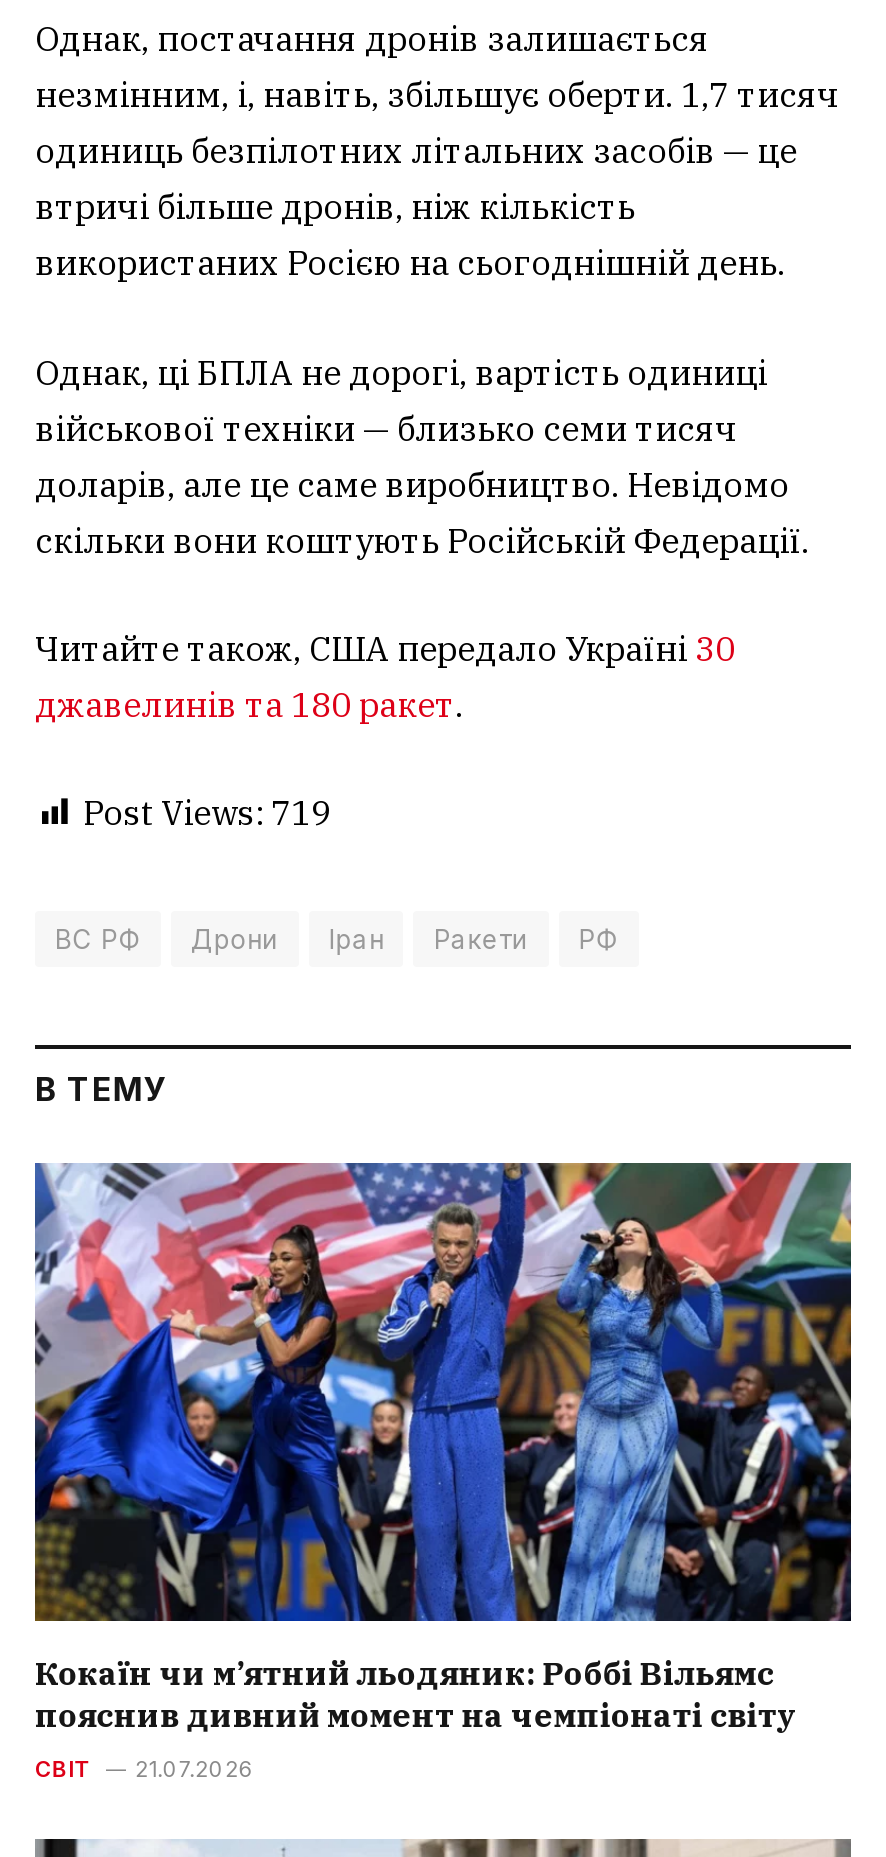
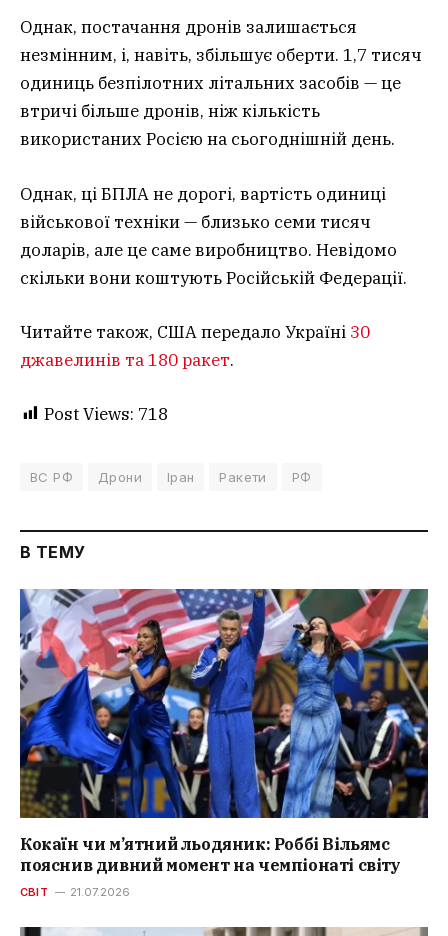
- Post Views: 719
+ Post Views: 718
